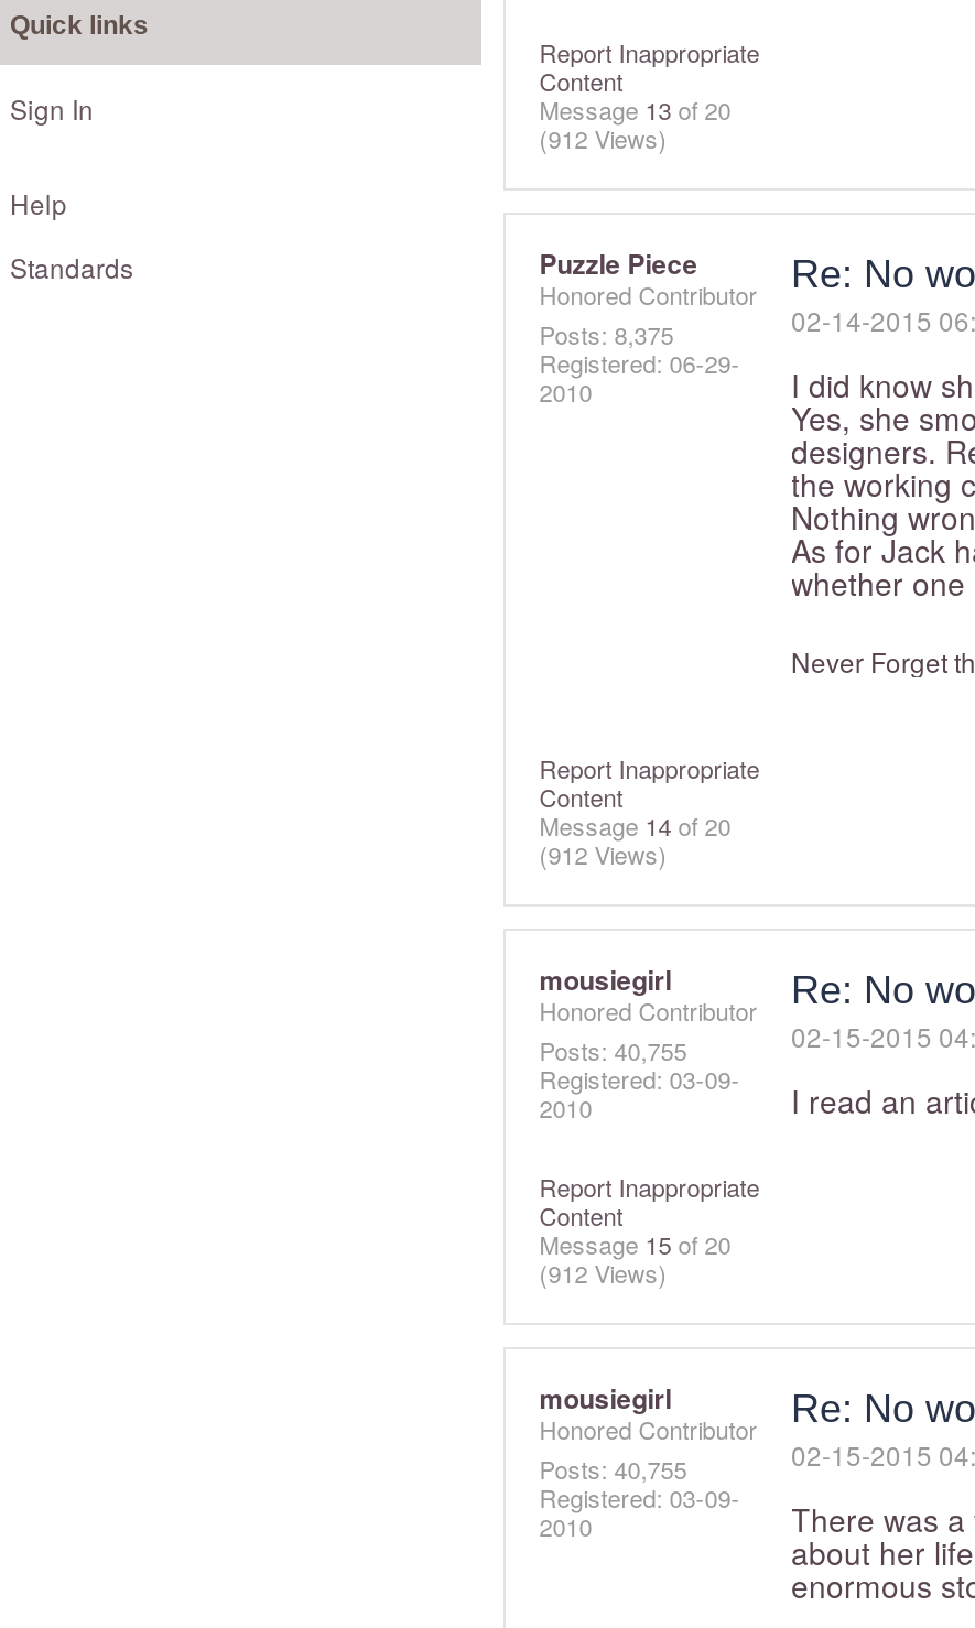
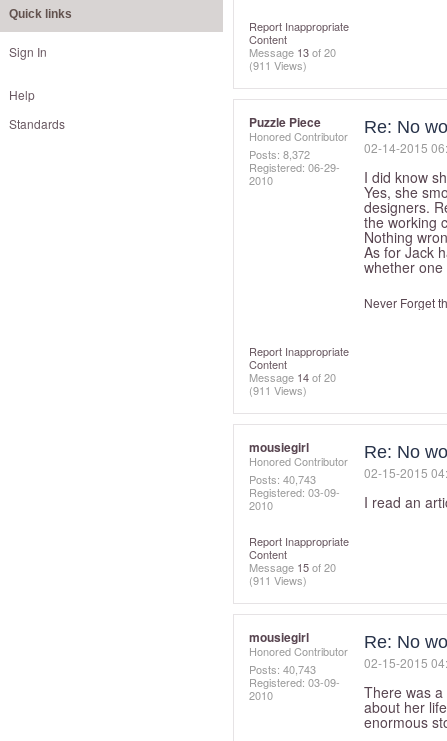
- (912 Views)
+ (911 Views)

- Posts: 8,375
+ Posts: 8,372

- (912 Views)
+ (911 Views)

- Posts: 40,755
+ Posts: 40,743

- (912 Views)
+ (911 Views)

- Posts: 40,755
+ Posts: 40,743
